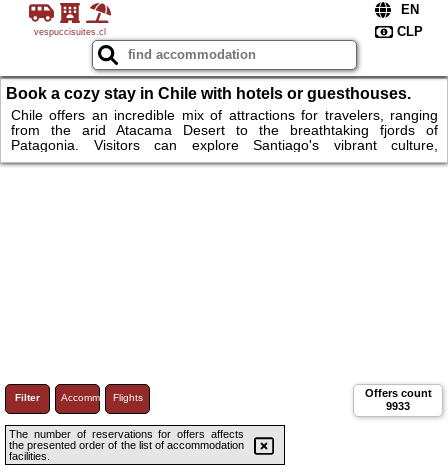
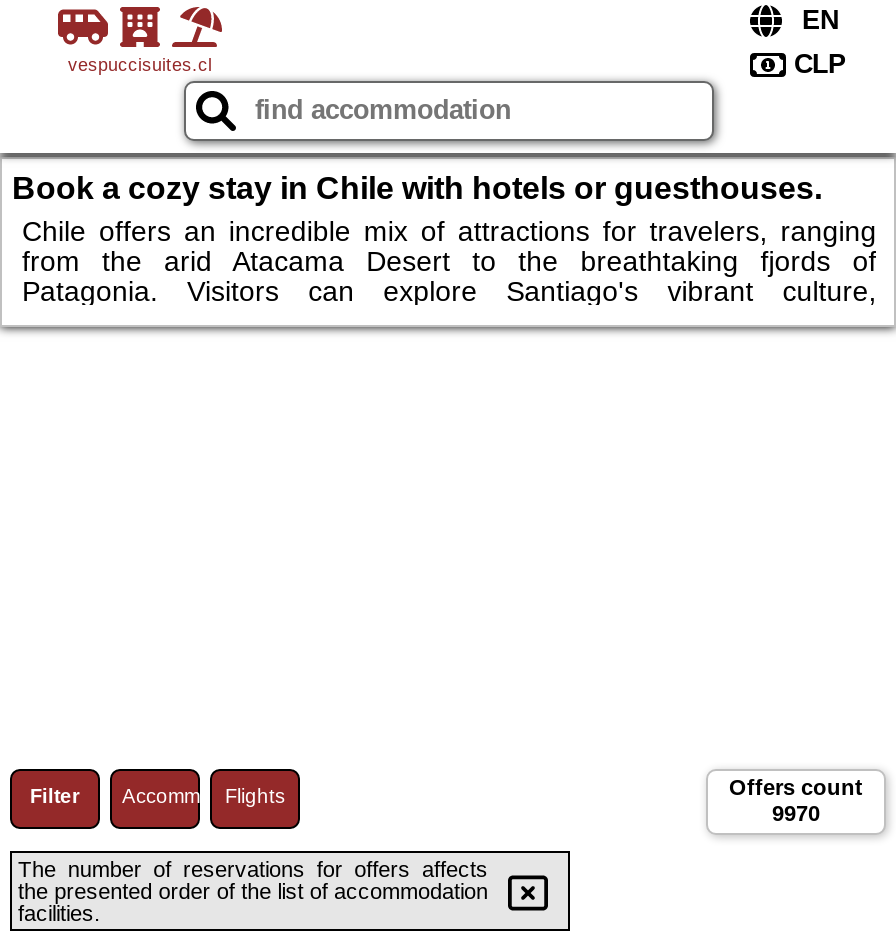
- 9933
+ 9970
